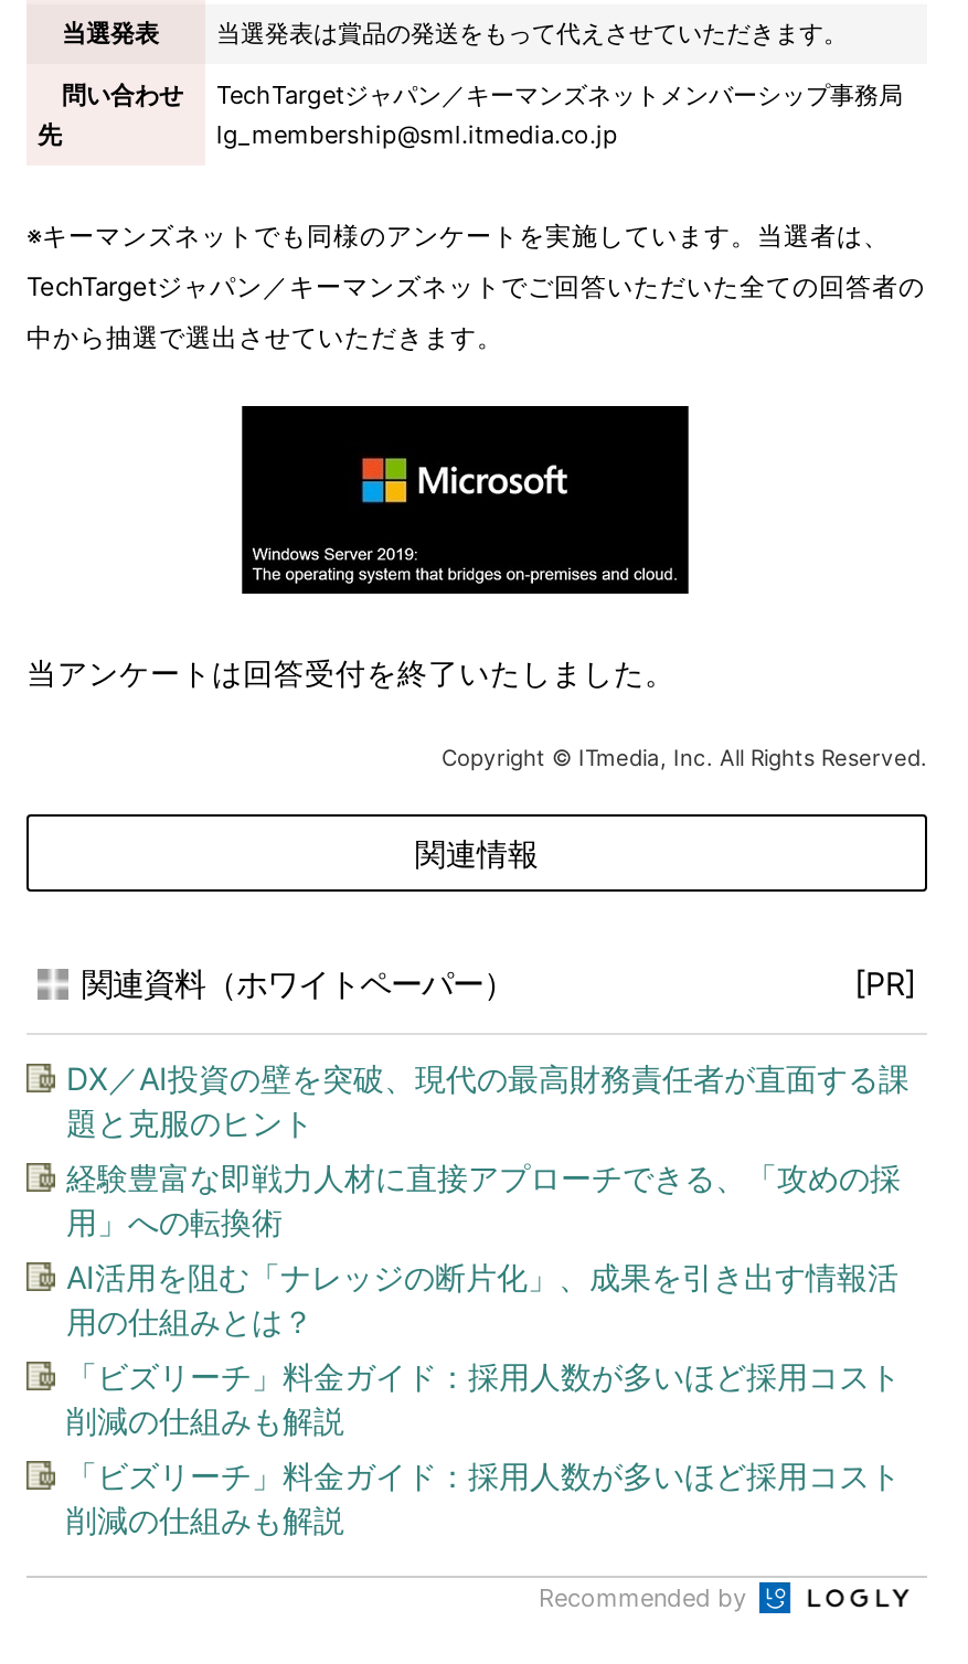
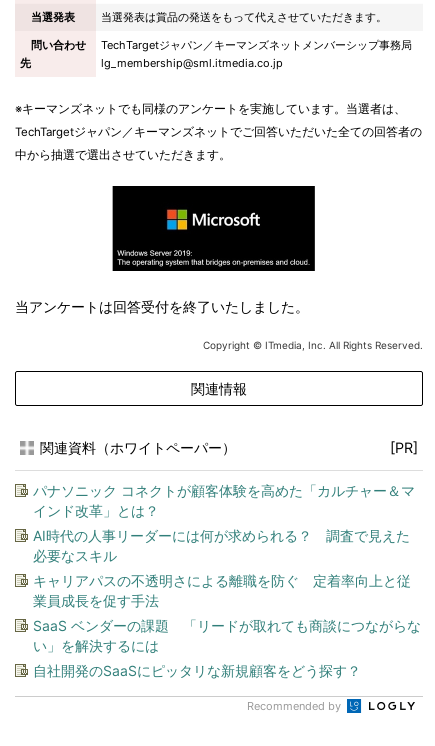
- DX／AI投資の壁を突破、現代の最高財務責任者が直面する課
- 題と克服のヒント
+ パナソニック コネクトが顧客体験を高めた「カルチャー＆マ
+ インド改革」とは？

- 経験豊富な即戦力人材に直接アプローチできる、「攻めの採
- 用」への転換術
+ AI時代の人事リーダーには何が求められる？ 調査で見えた
+ 必要なスキル

- AI活用を阻む「ナレッジの断片化」、成果を引き出す情報活
- 用の仕組みとは？
+ キャリアパスの不透明さによる離職を防ぐ 定着率向上と従
+ 業員成長を促す手法

- 「ビズリーチ」料金ガイド：採用人数が多いほど採用コスト
- 削減の仕組みも解説
+ SaaS ベンダーの課題 「リードが取れても商談につながらな
+ い」を解決するには

- 「ビズリーチ」料金ガイド：採用人数が多いほど採用コスト
- 削減の仕組みも解説
+ 自社開発のSaaSにピッタリな新規顧客をどう探す？
